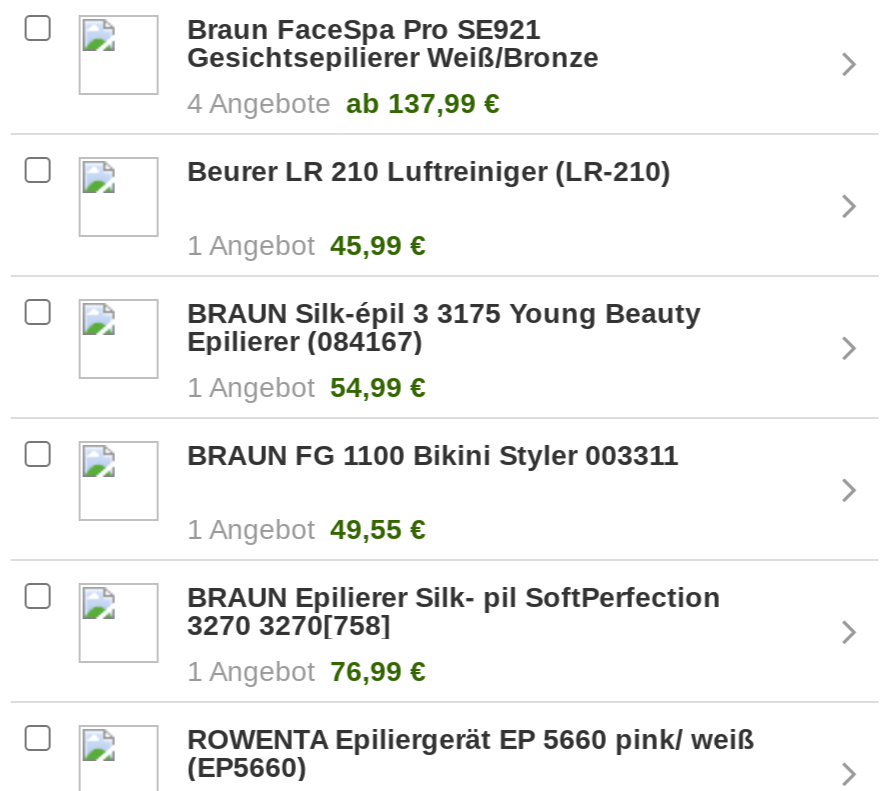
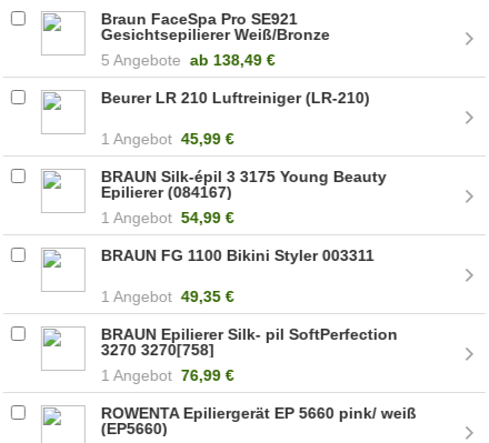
- 4 Angebote ab 137,99 €
+ 5 Angebote ab 138,49 €

- 1 Angebot 49,55 €
+ 1 Angebot 49,35 €
